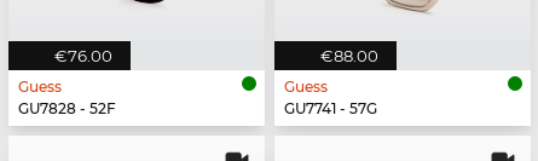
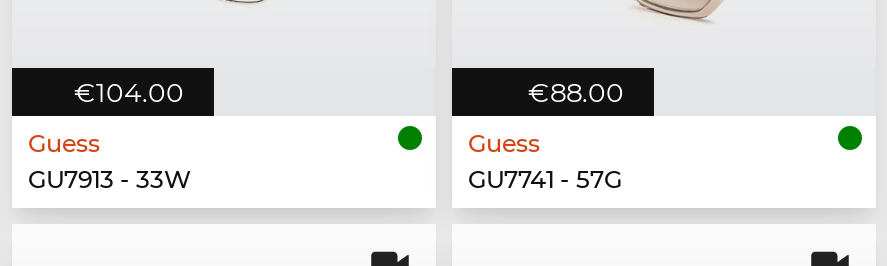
- €76.00
+ €104.00

- GU7828 - 52F
+ GU7913 - 33W
